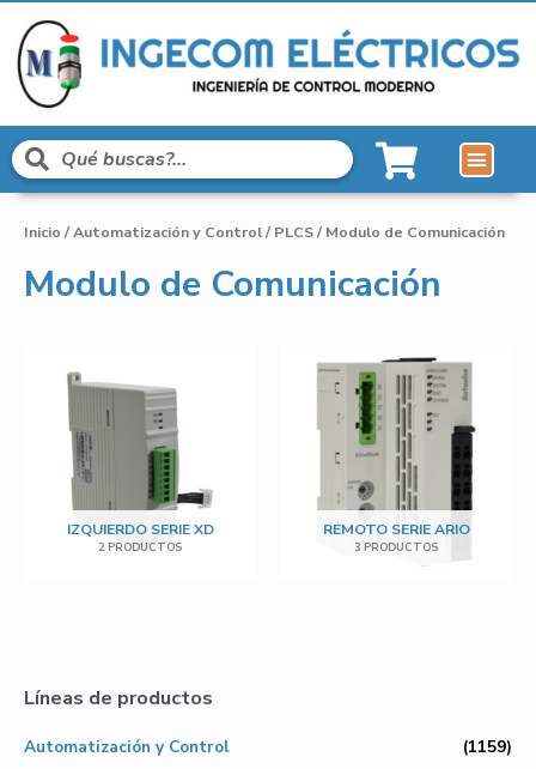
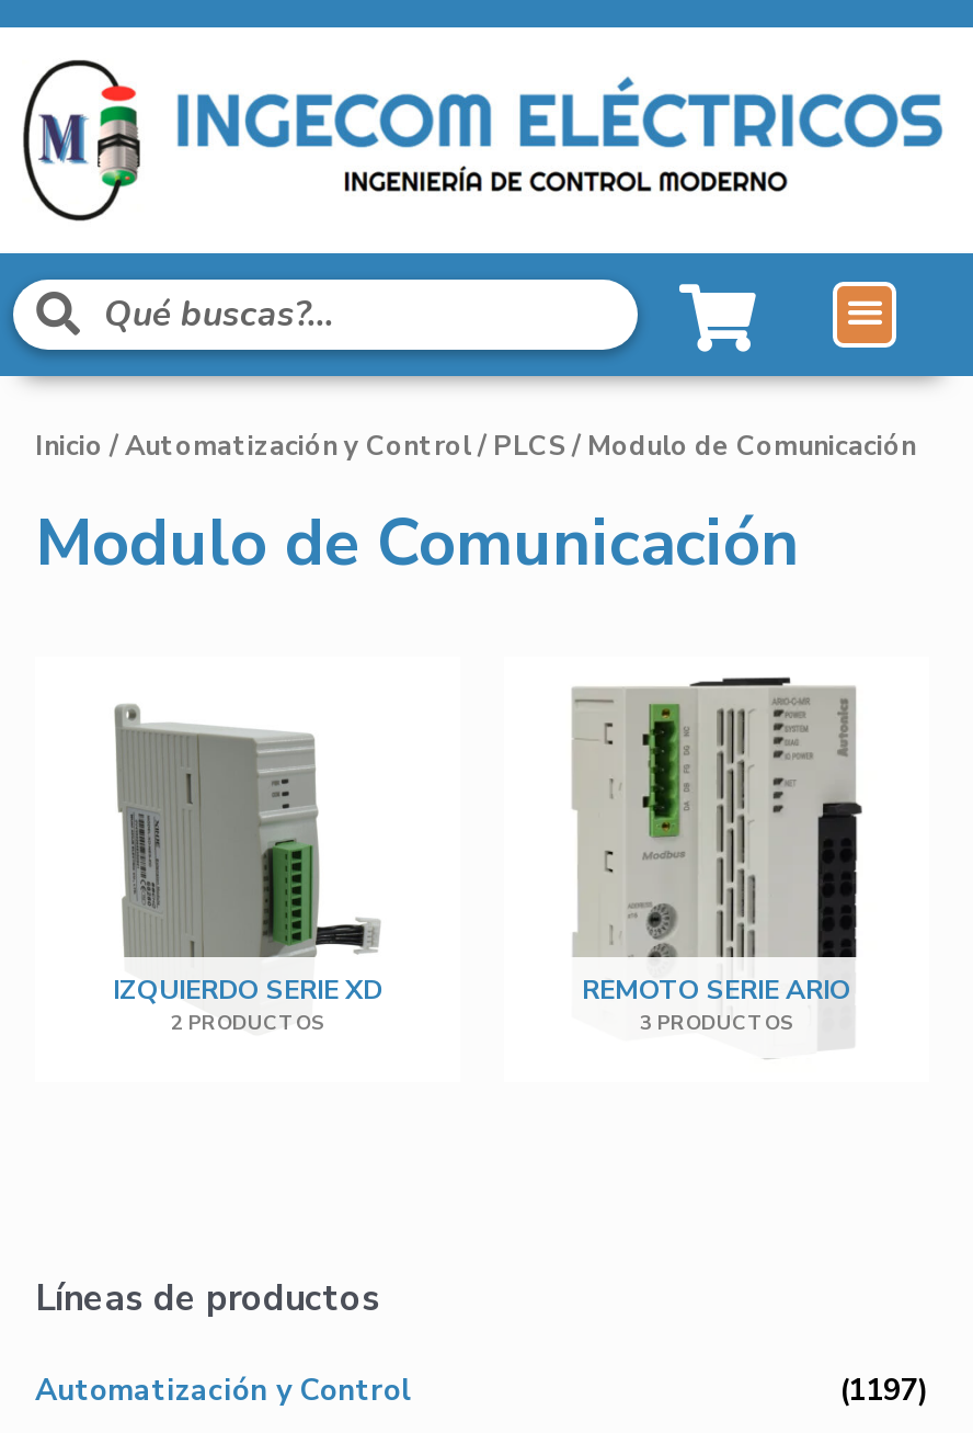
- (1159)
+ (1197)
